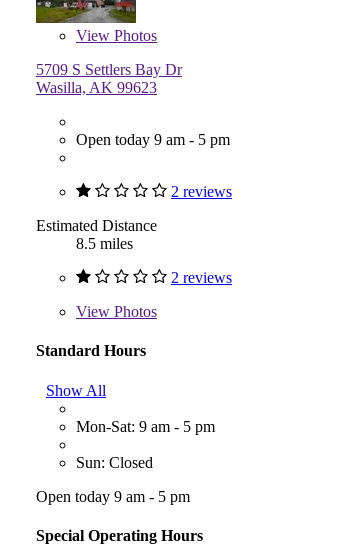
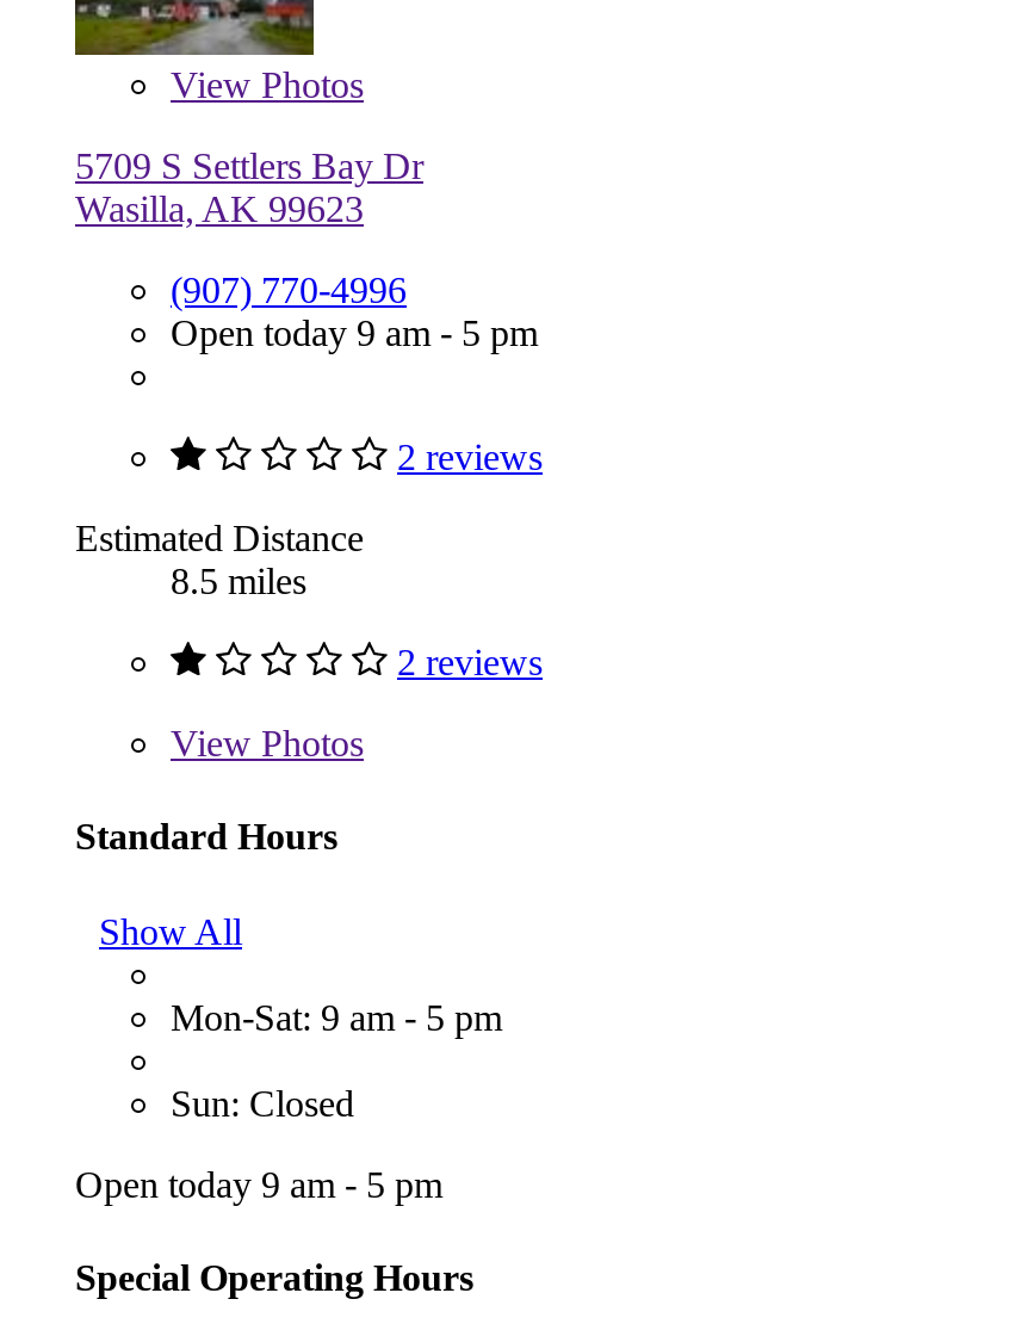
+ (907) 770-4996
